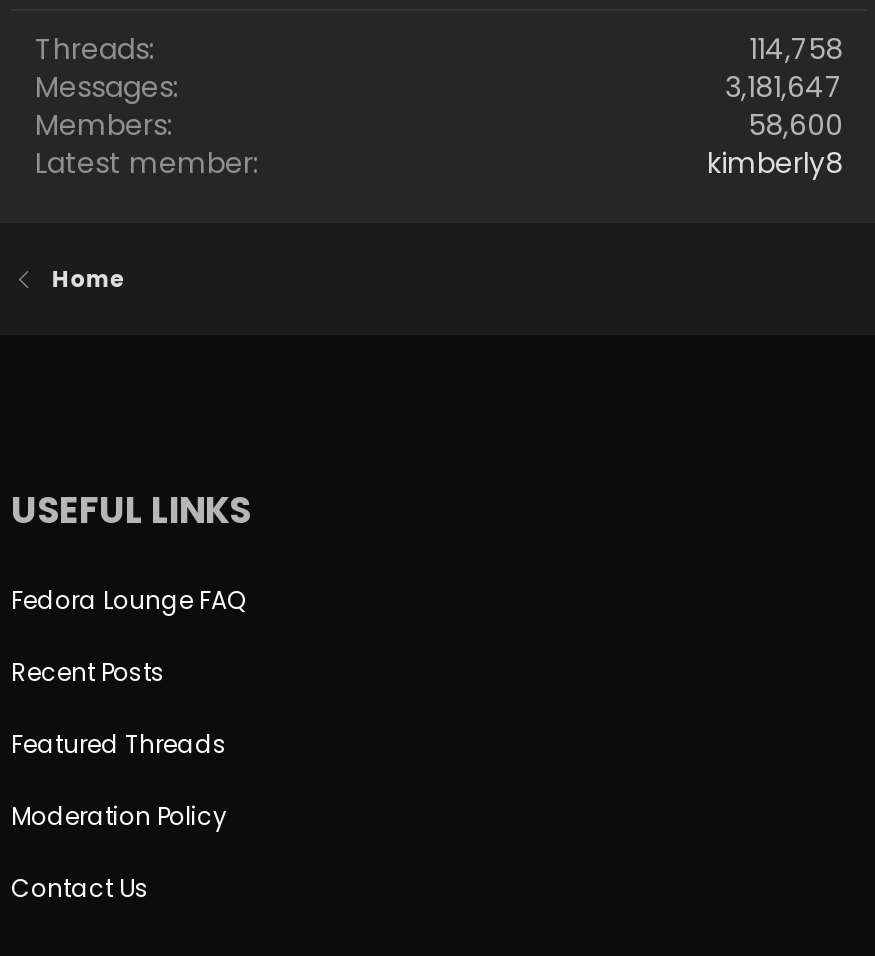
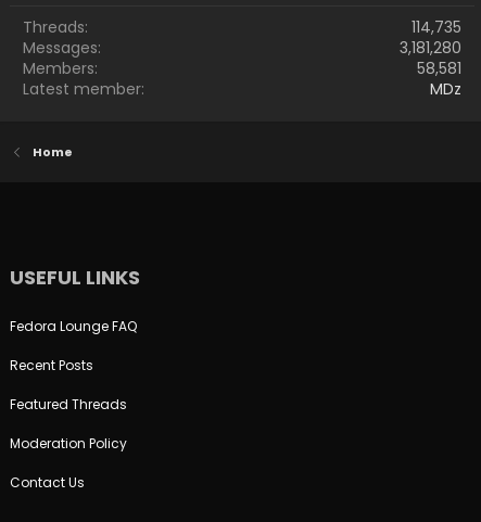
- 114,758
+ 114,735

- 3,181,647
+ 3,181,280

- 58,600
+ 58,581

- kimberly8
+ MDz
